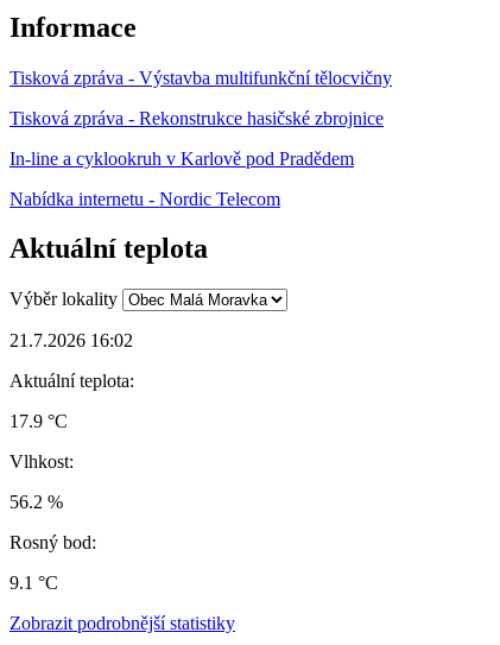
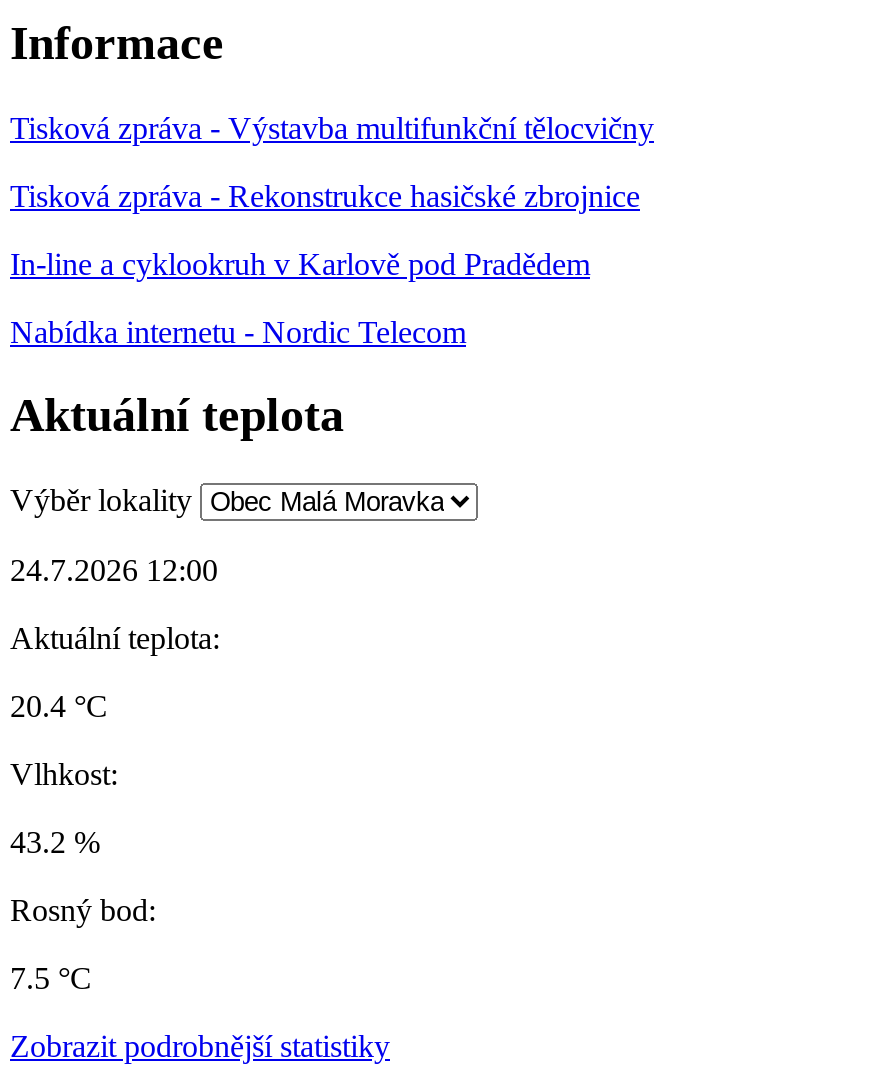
- 21.7.2026 16:02
+ 24.7.2026 12:00

- 17.9 °C
+ 20.4 °C

- 56.2 %
+ 43.2 %

- 9.1 °C
+ 7.5 °C
